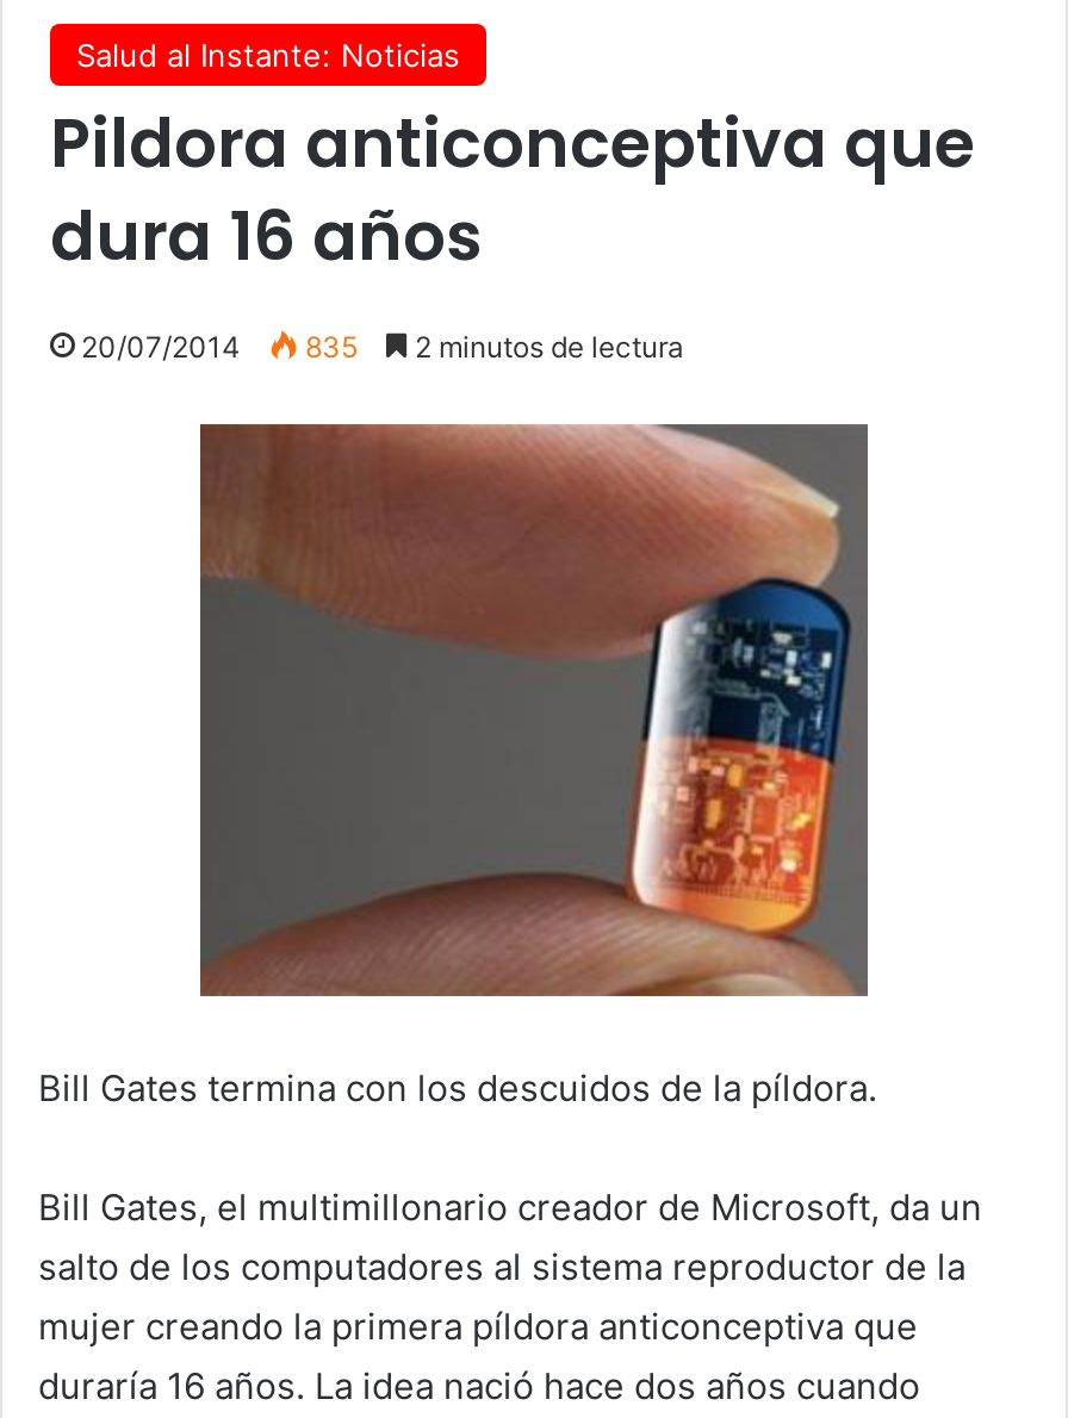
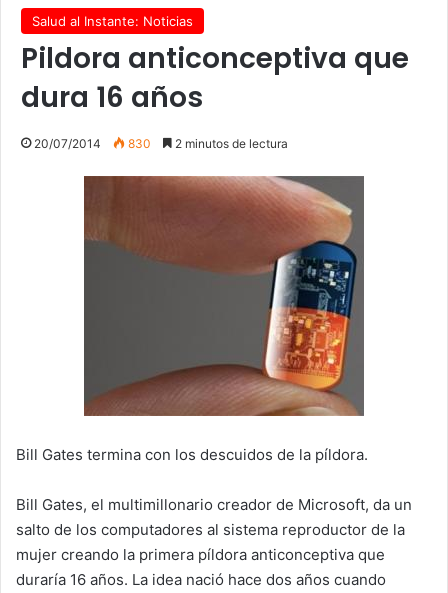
- 20/07/2014 835 2 minutos de lectura
+ 20/07/2014 830 2 minutos de lectura
